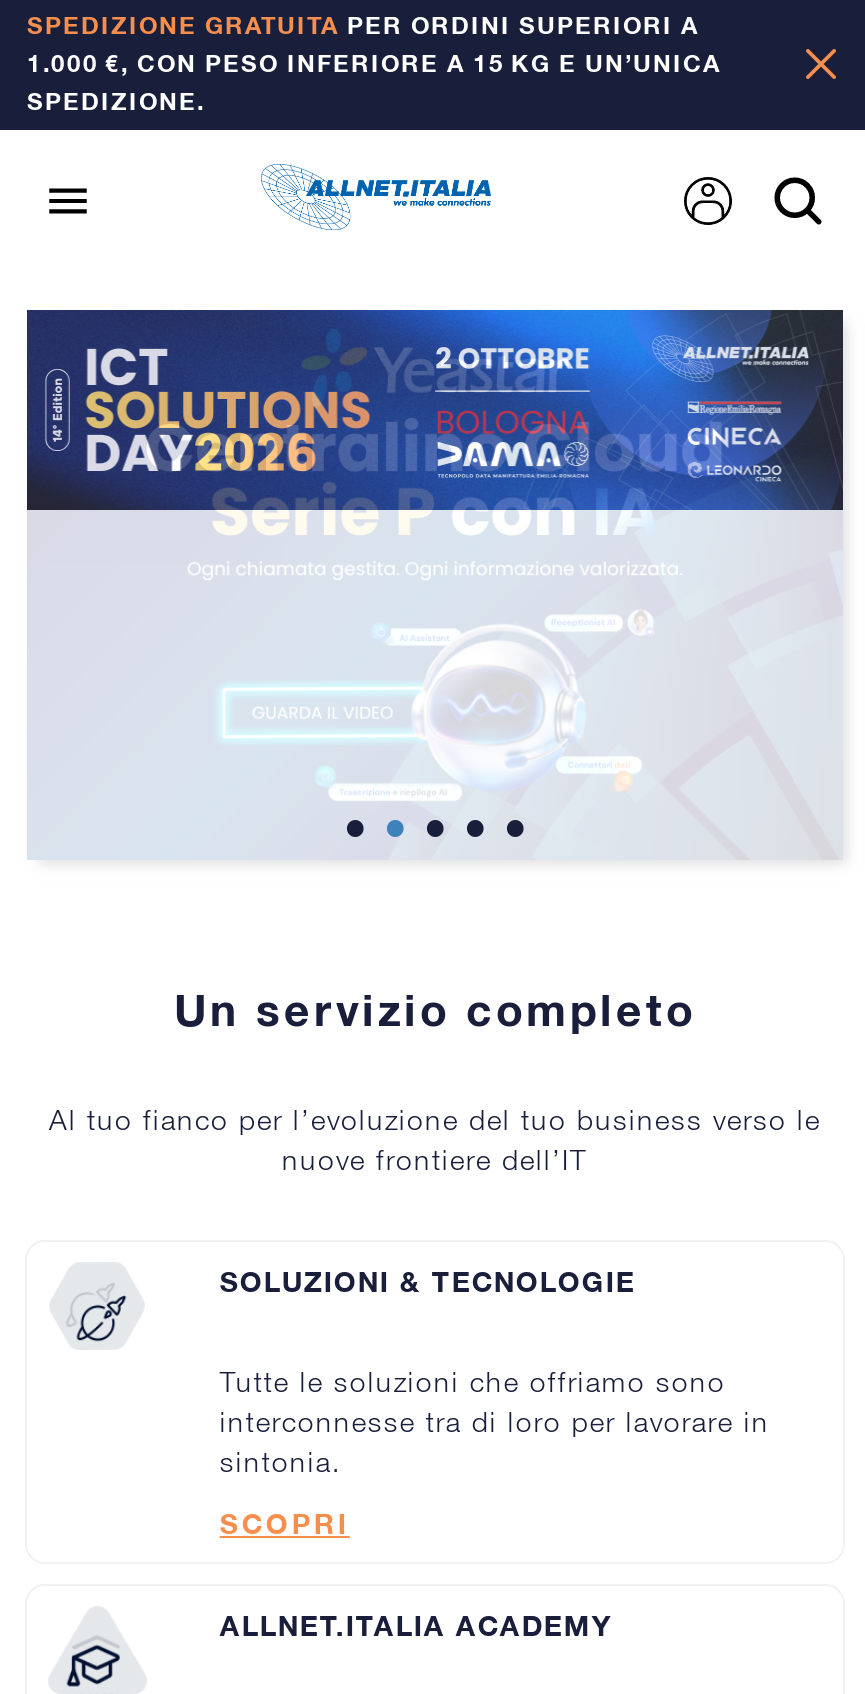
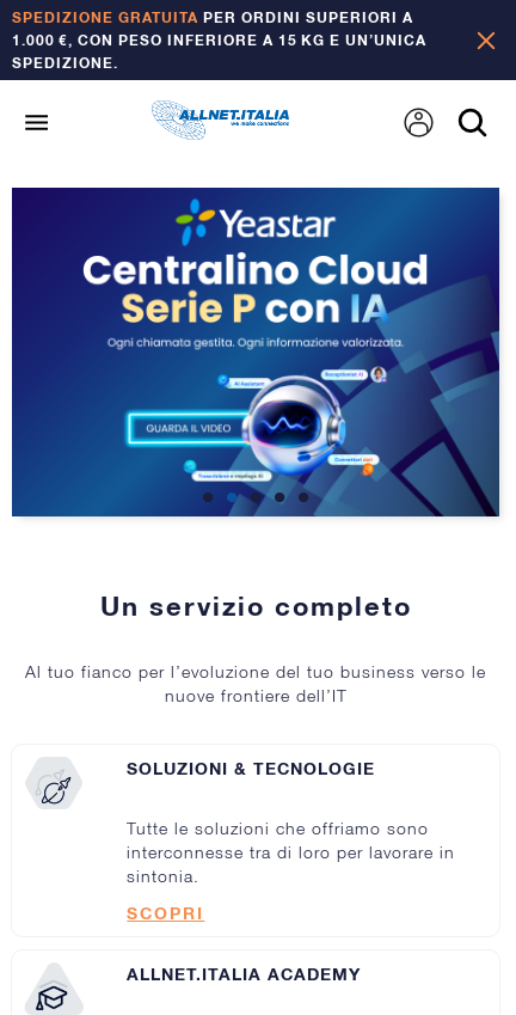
- [image]
+ [image]
